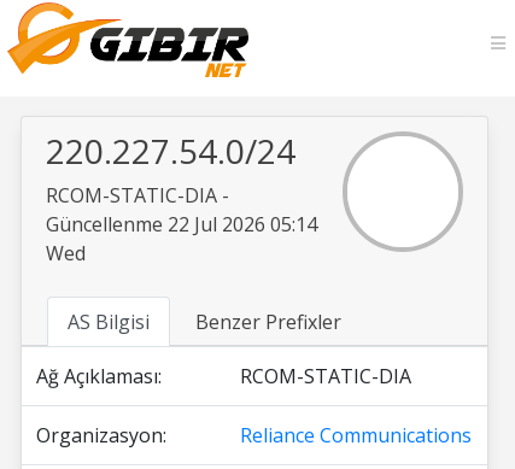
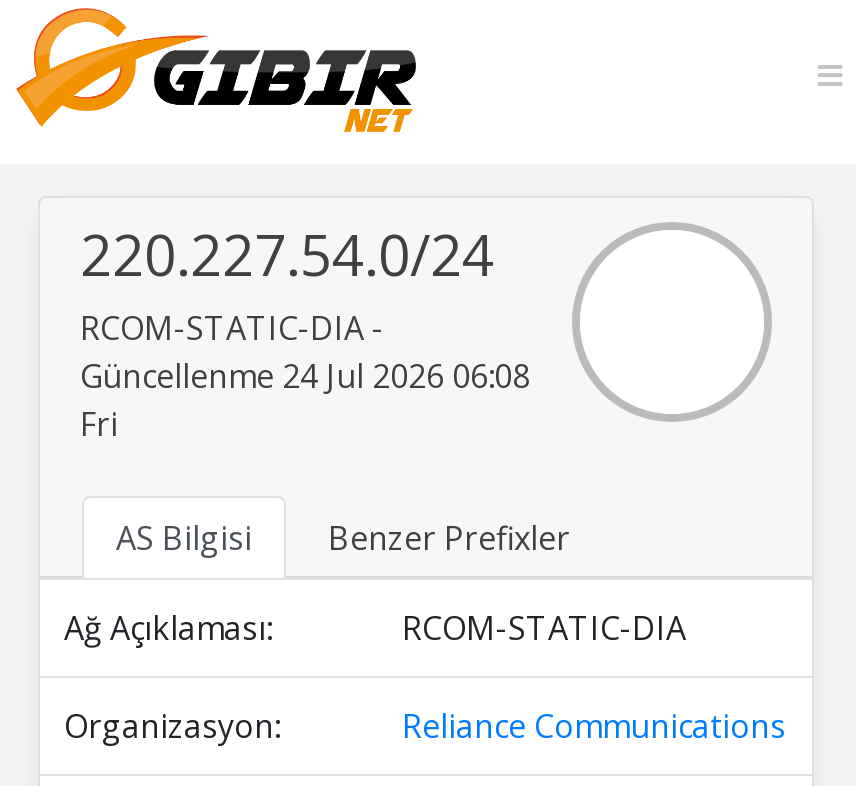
- Güncellenme 22 Jul 2026 05:14
- Wed
+ Güncellenme 24 Jul 2026 06:08
+ Fri
